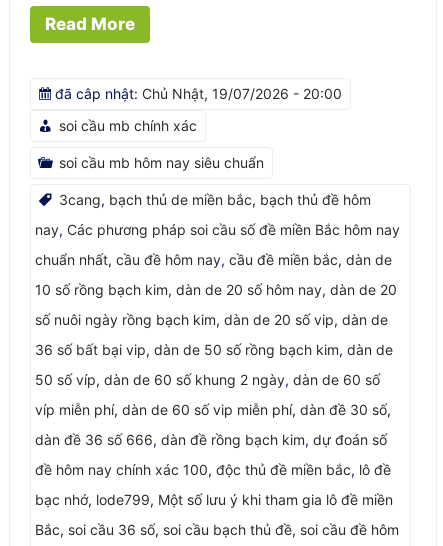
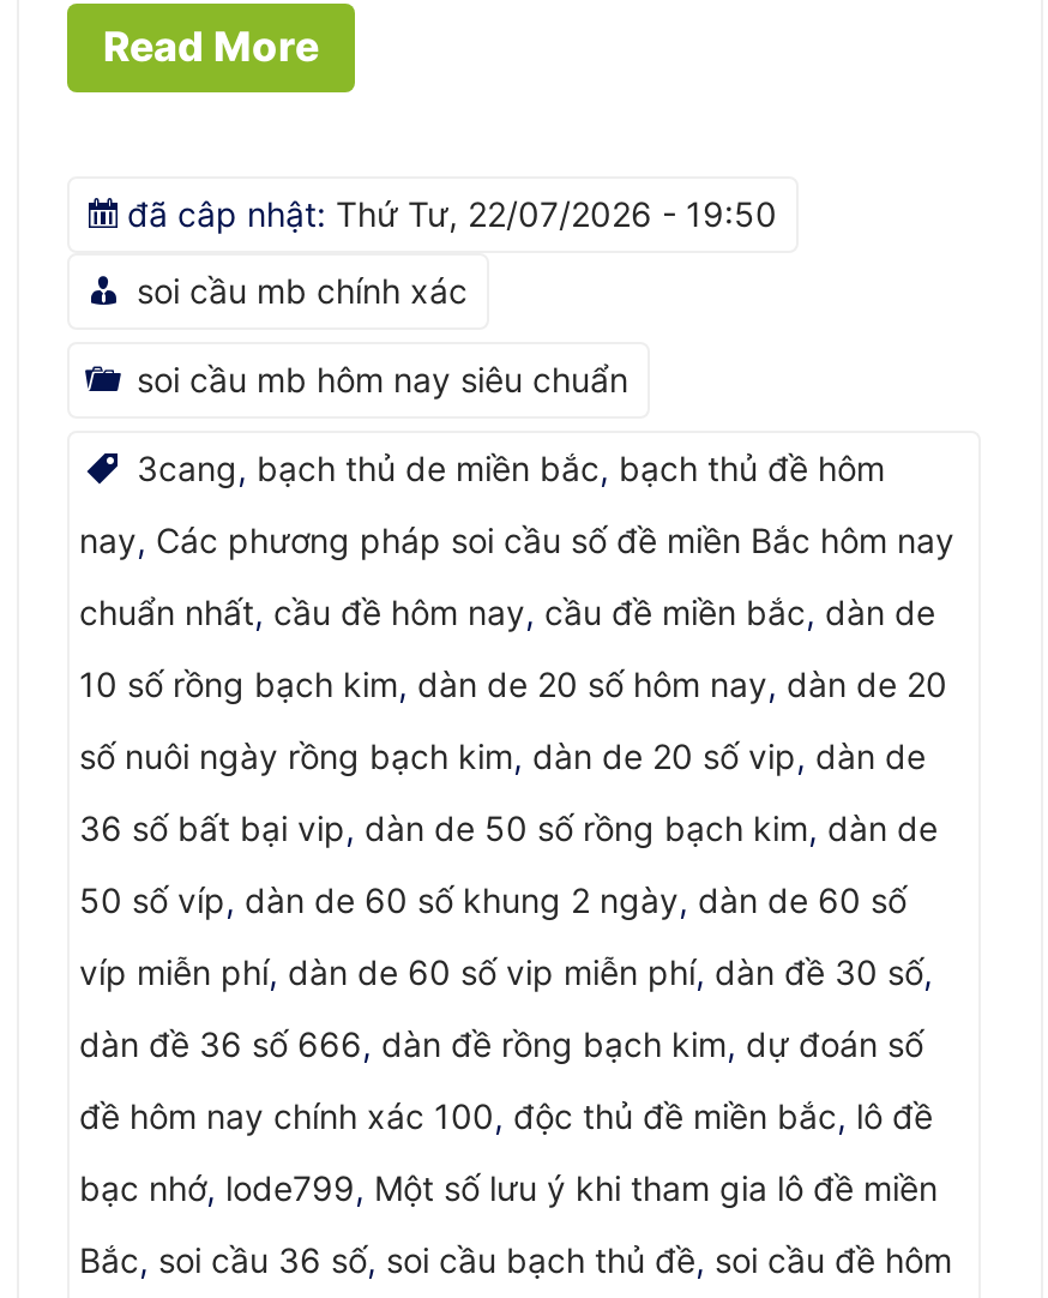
- đã câp nhật: Chủ Nhật, 19/07/2026 - 20:00
+ đã câp nhật: Thứ Tư, 22/07/2026 - 19:50
